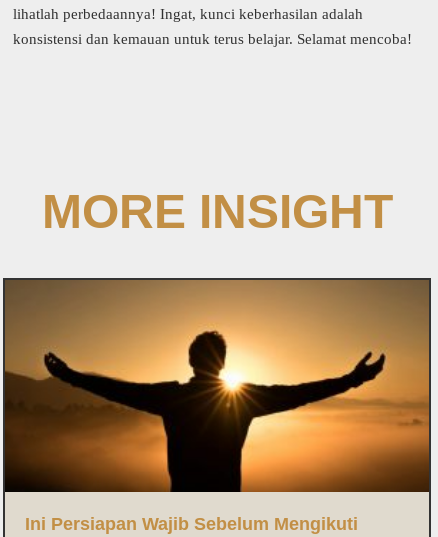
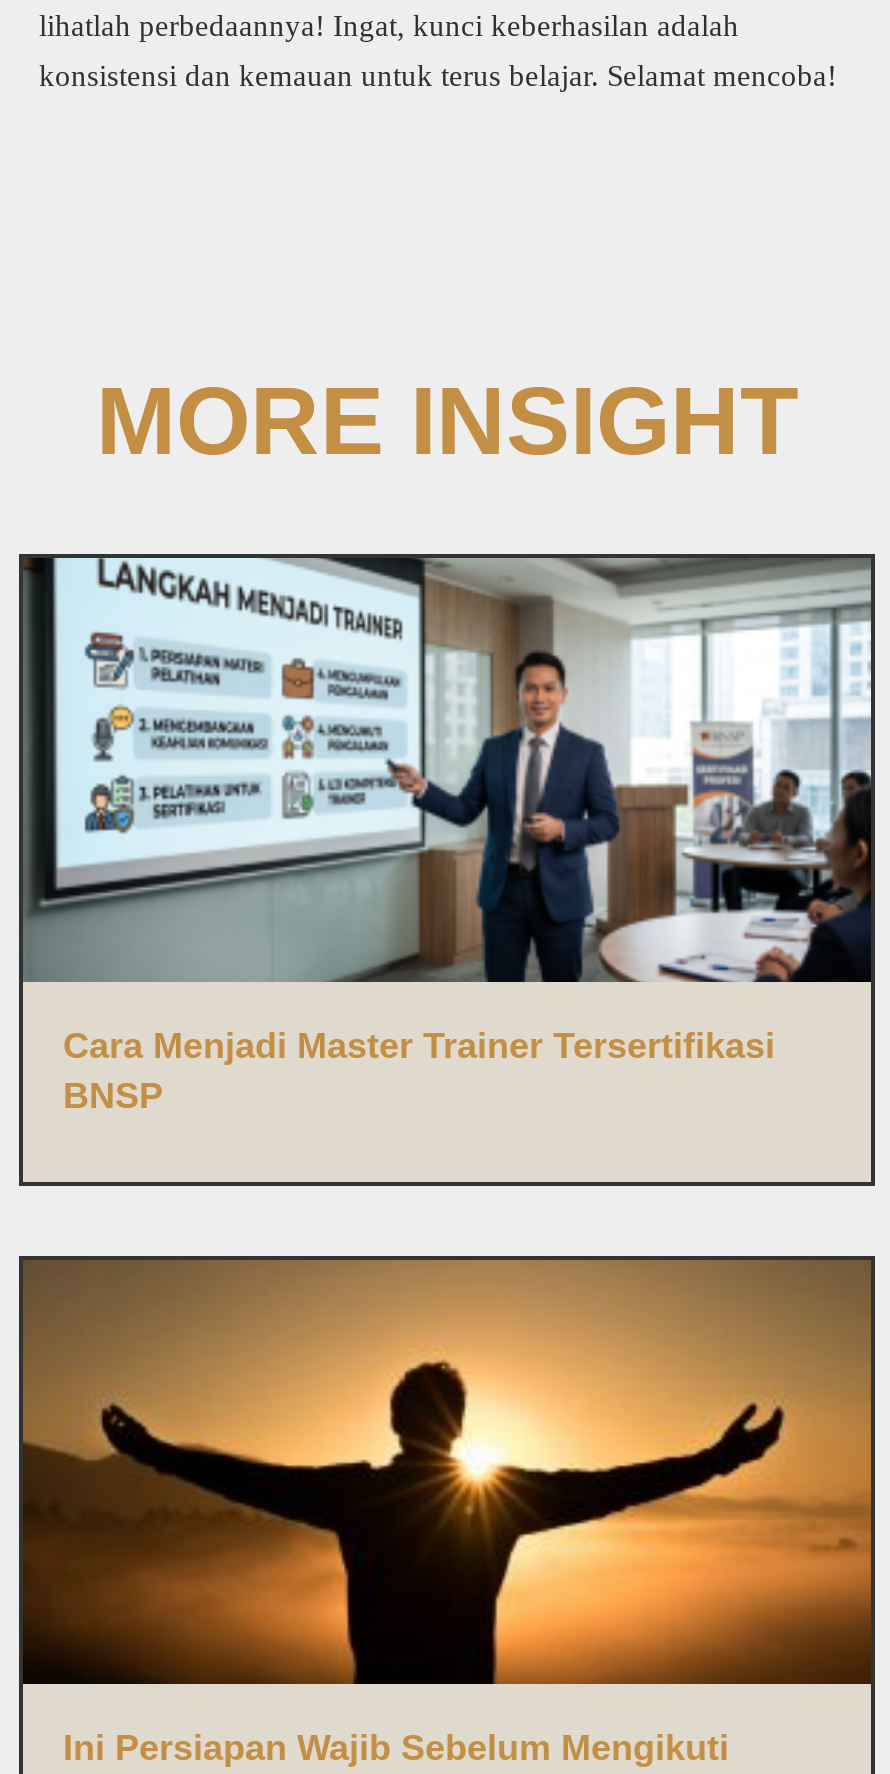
+ [image]
+ Cara Menjadi Master Trainer Tersertifikasi
+ BNSP
